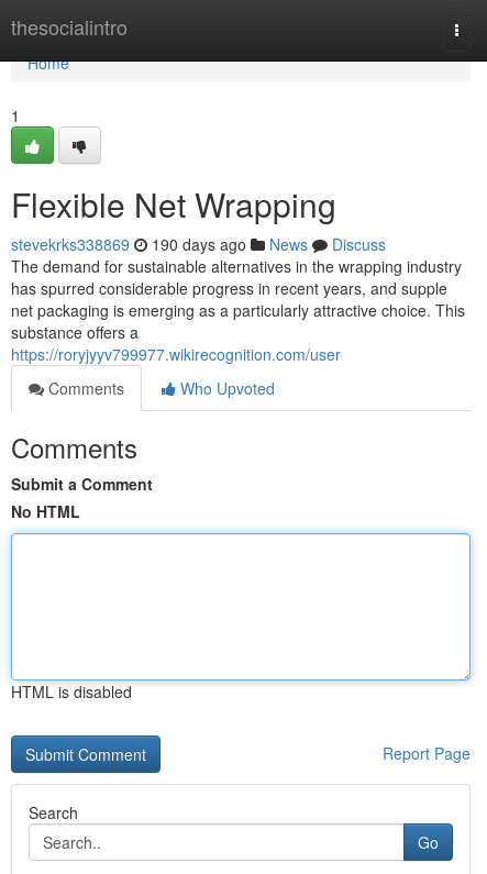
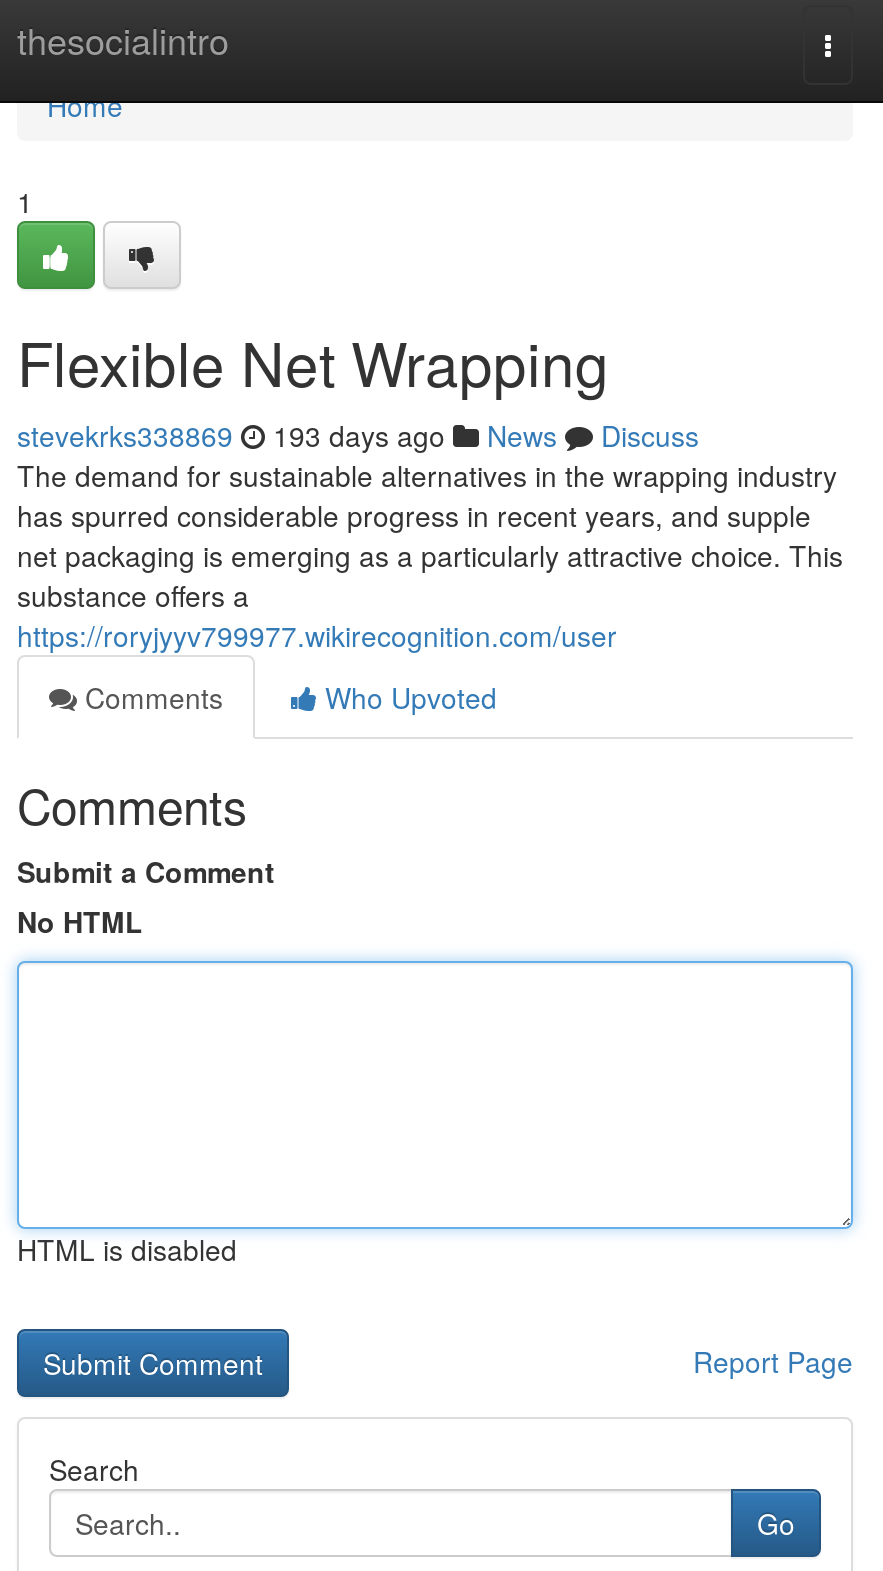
- stevekrks338869 190 days ago News Discuss
+ stevekrks338869 193 days ago News Discuss
